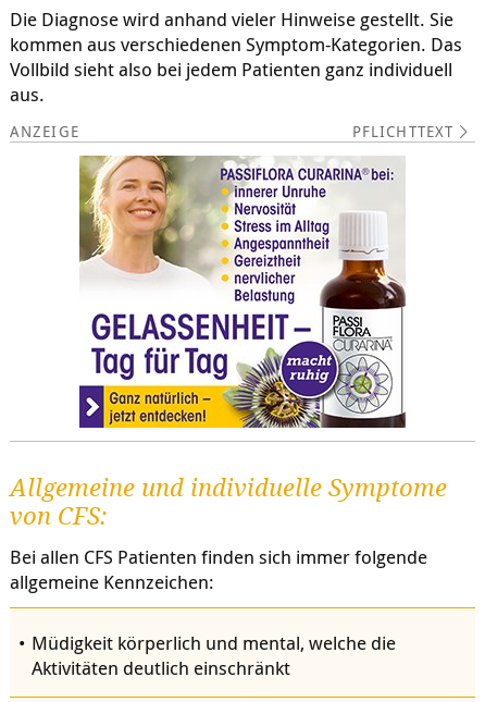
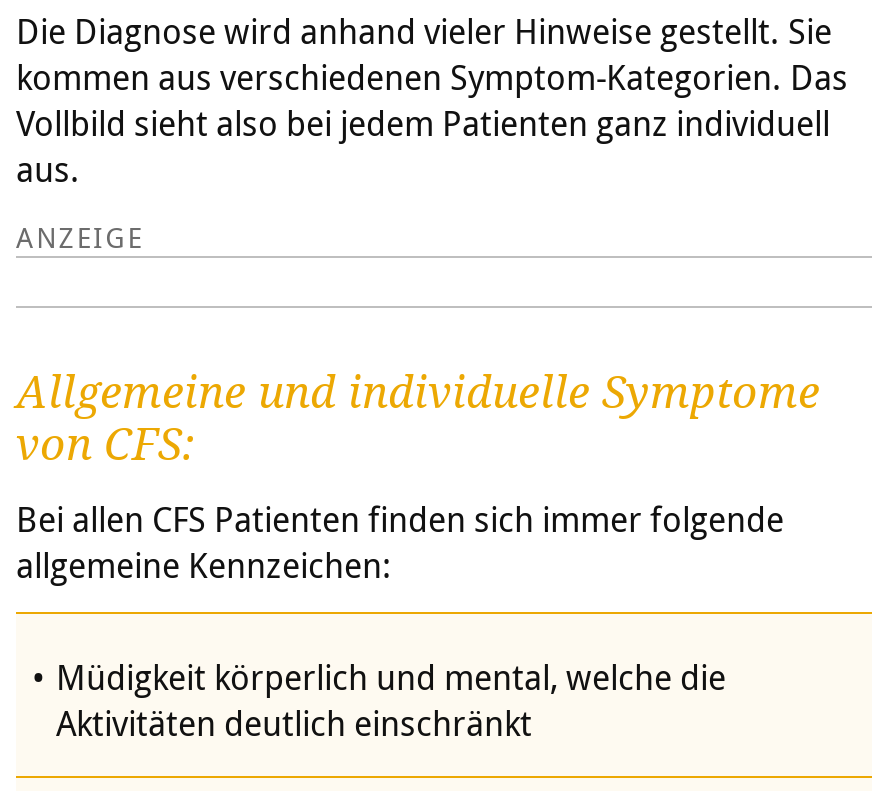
- PFLICHTTEXT

- [image]
